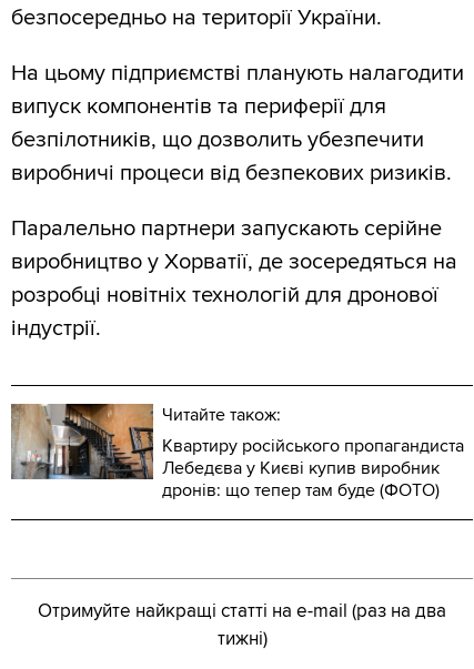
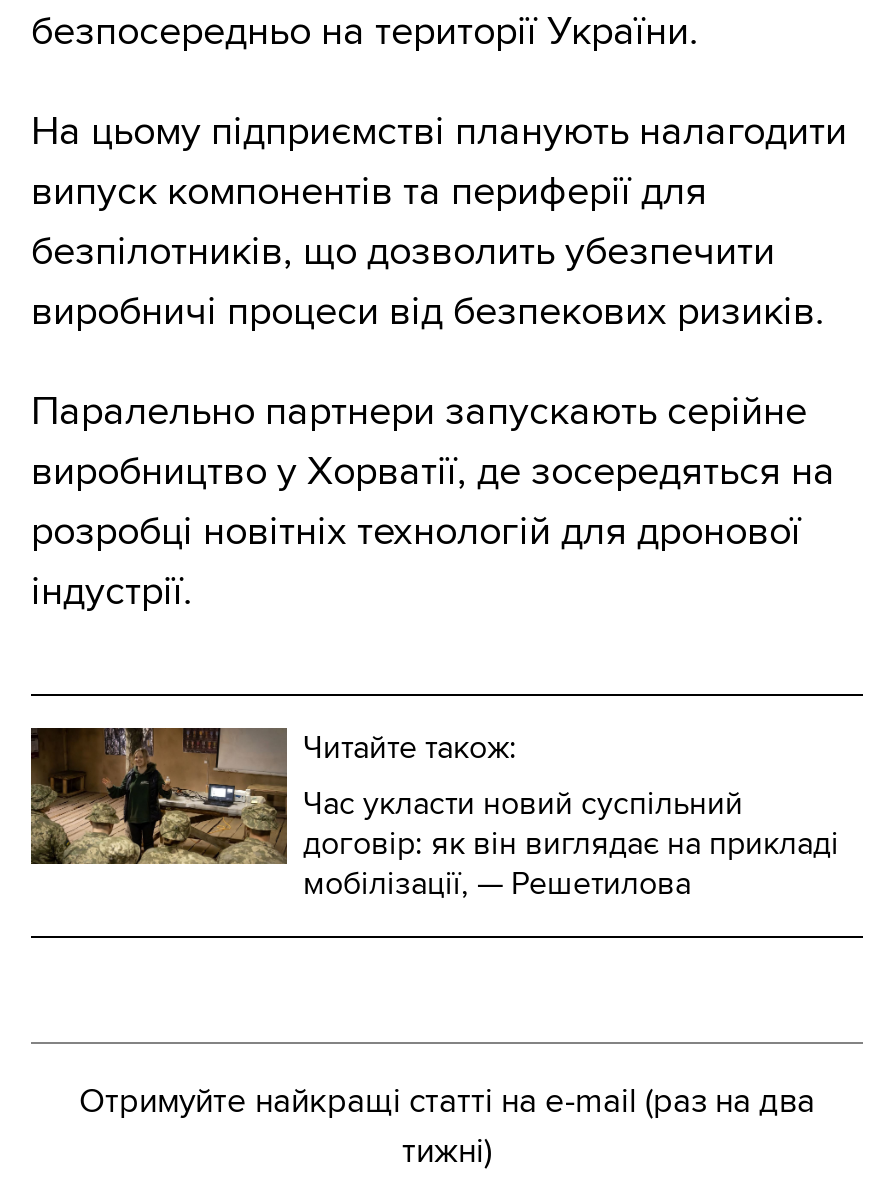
- [image]
- Квартиру російського пропагандиста
- Лебедєва у Києві купив виробник
- дронів: що тепер там буде (ФОТО)
+ [image]
+ Час укласти новий суспільний
+ договір: як він виглядає на прикладі
+ мобілізації, — Решетилова
